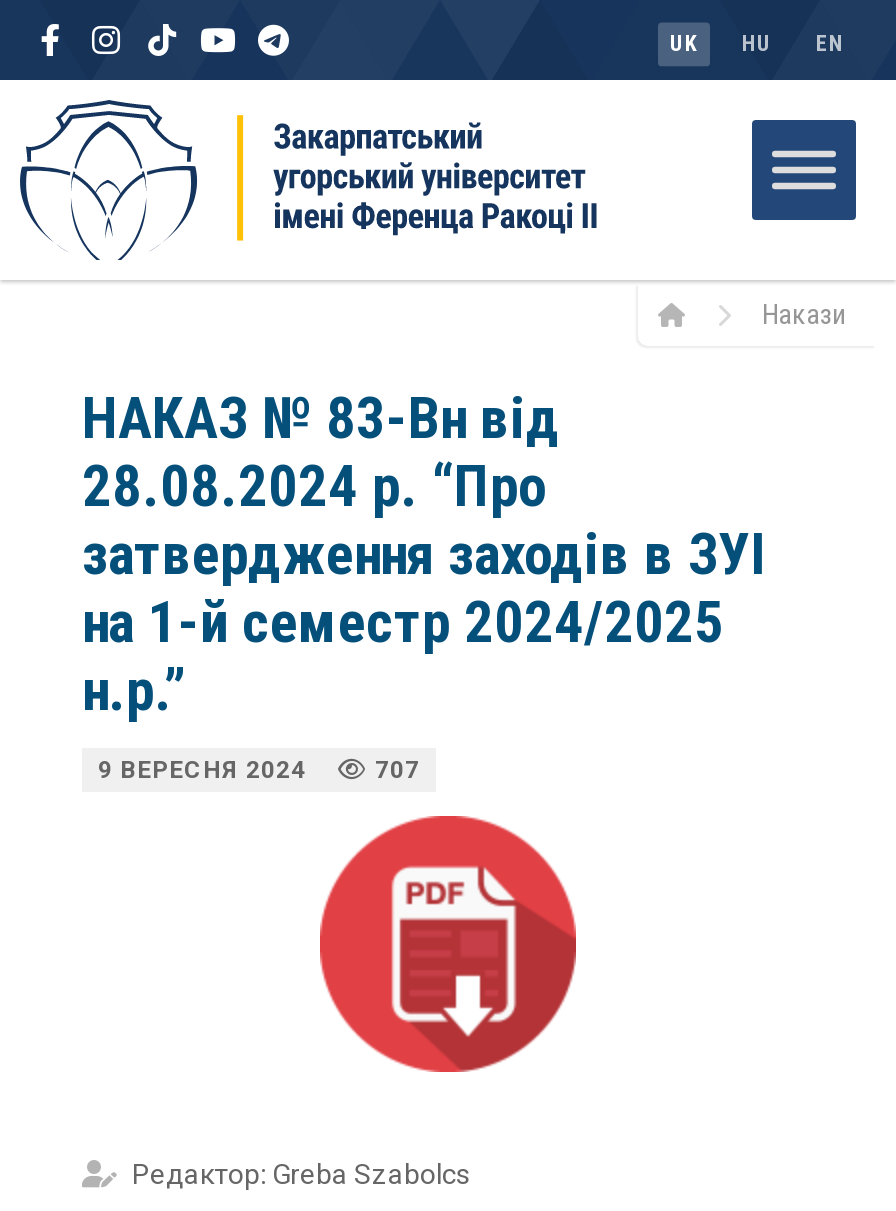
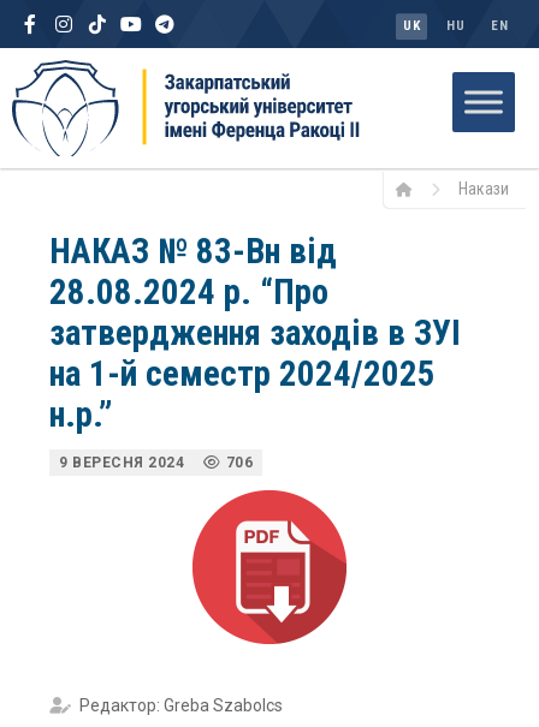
- 707
+ 706
